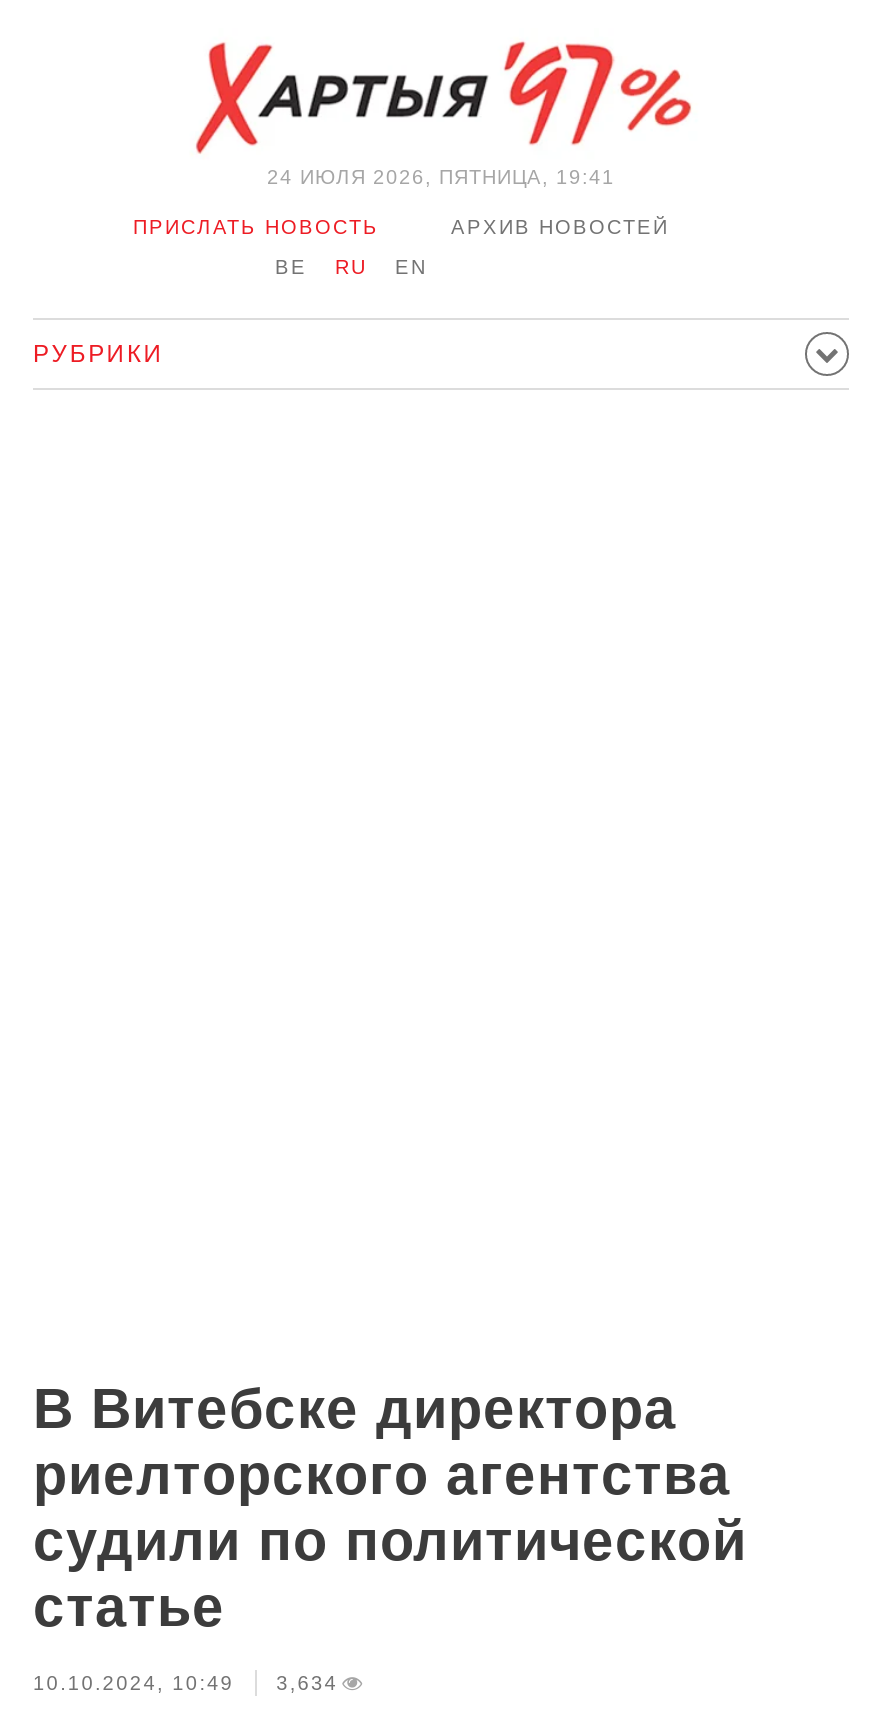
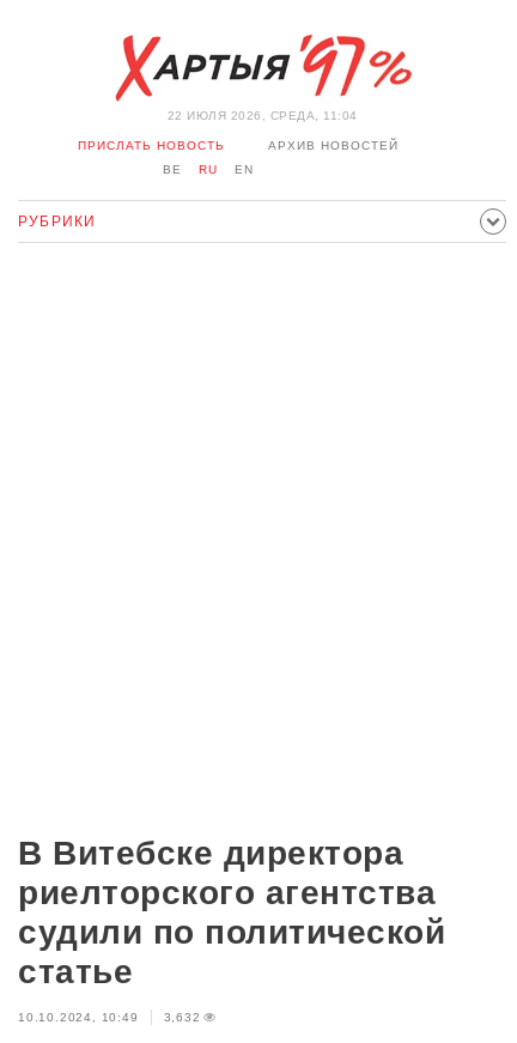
- 24 ИЮЛЯ 2026, ПЯТНИЦА, 19:41
+ 22 ИЮЛЯ 2026, СРЕДА, 11:04

- 10.10.2024, 10:49 3,634
+ 10.10.2024, 10:49 3,632
